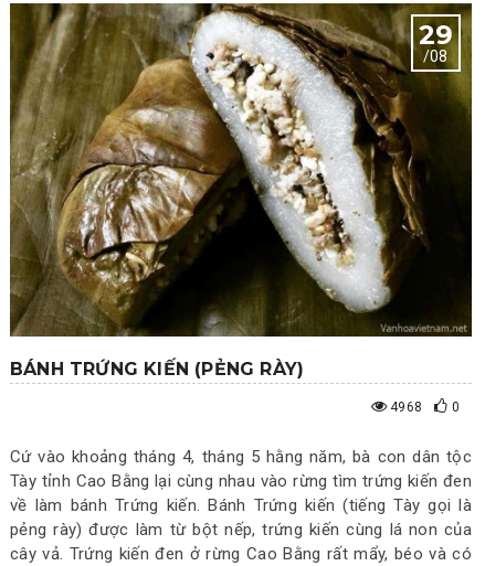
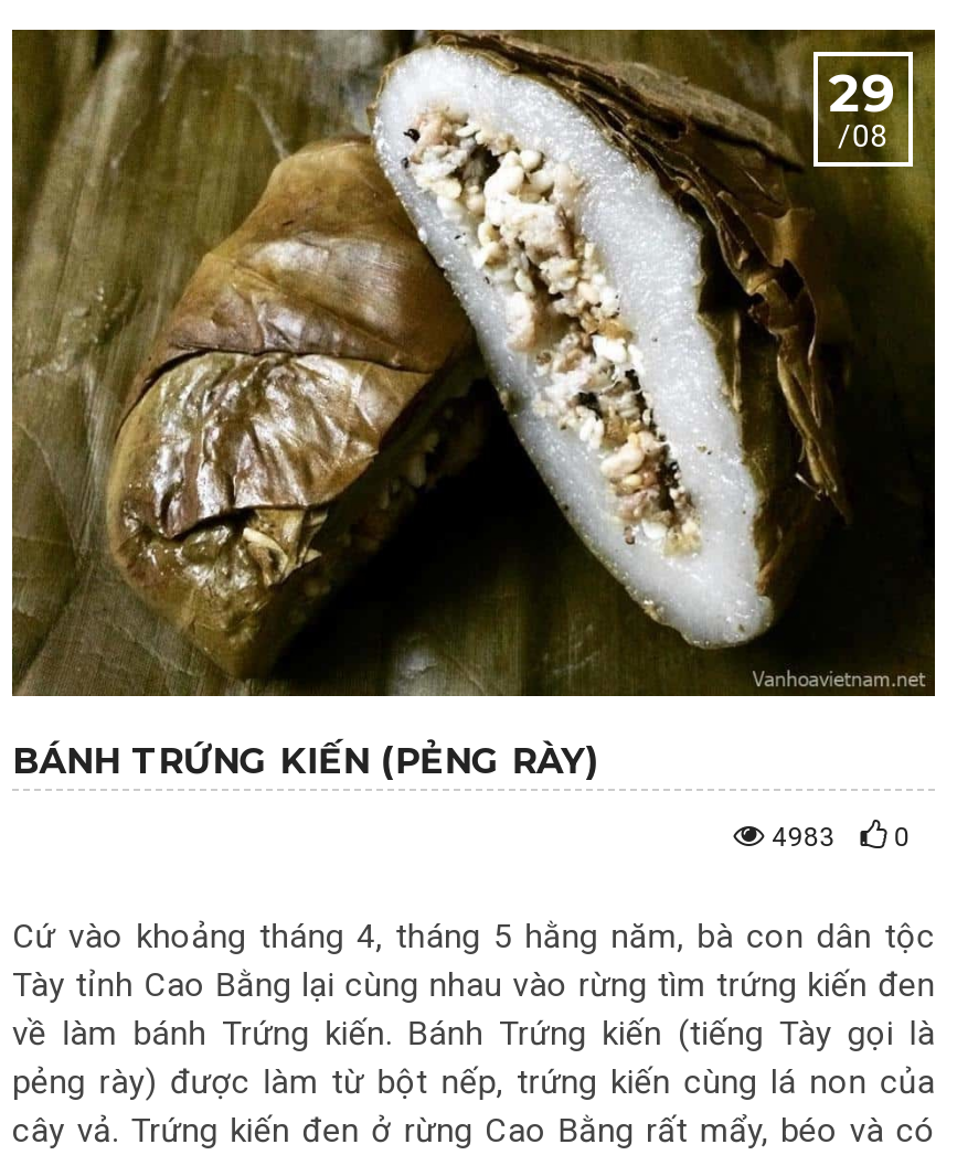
- 4968 0
+ 4983 0
